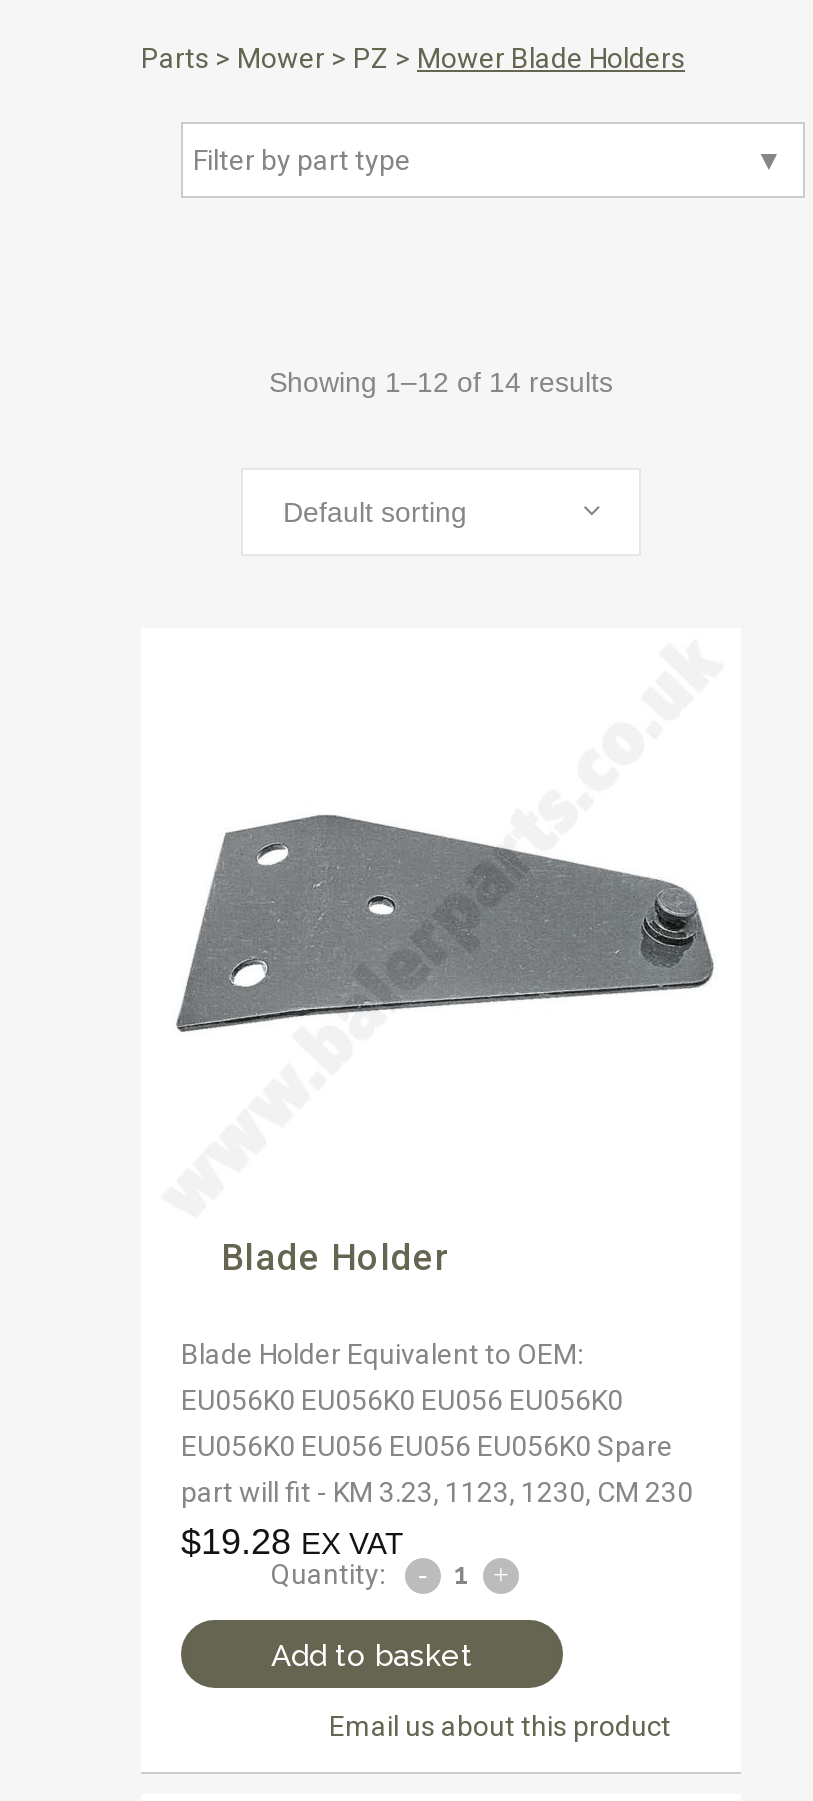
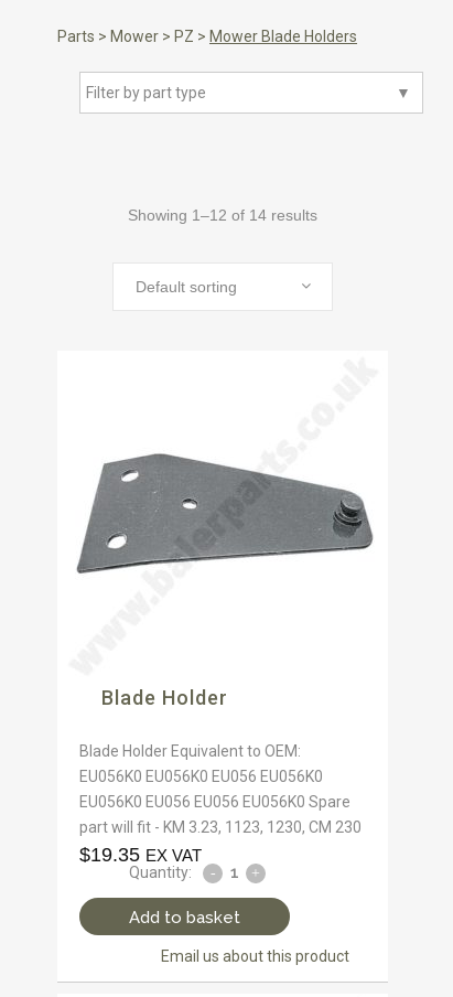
- $19.28 EX VAT
+ $19.35 EX VAT
